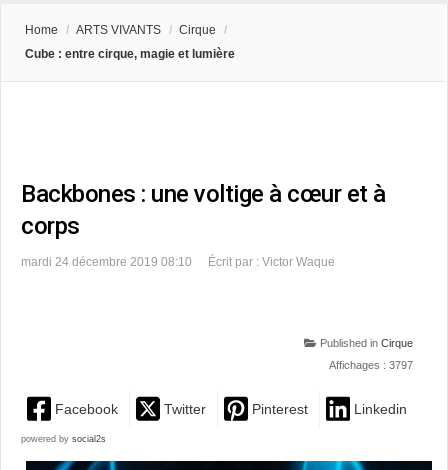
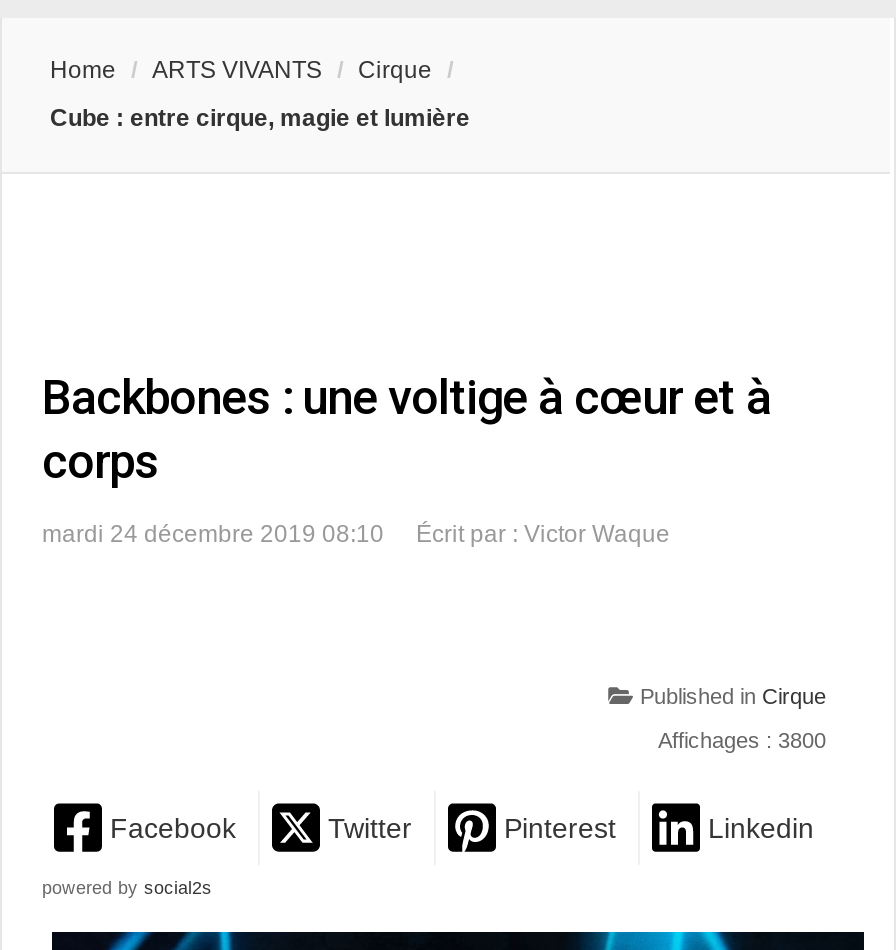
- Affichages : 3797
+ Affichages : 3800
